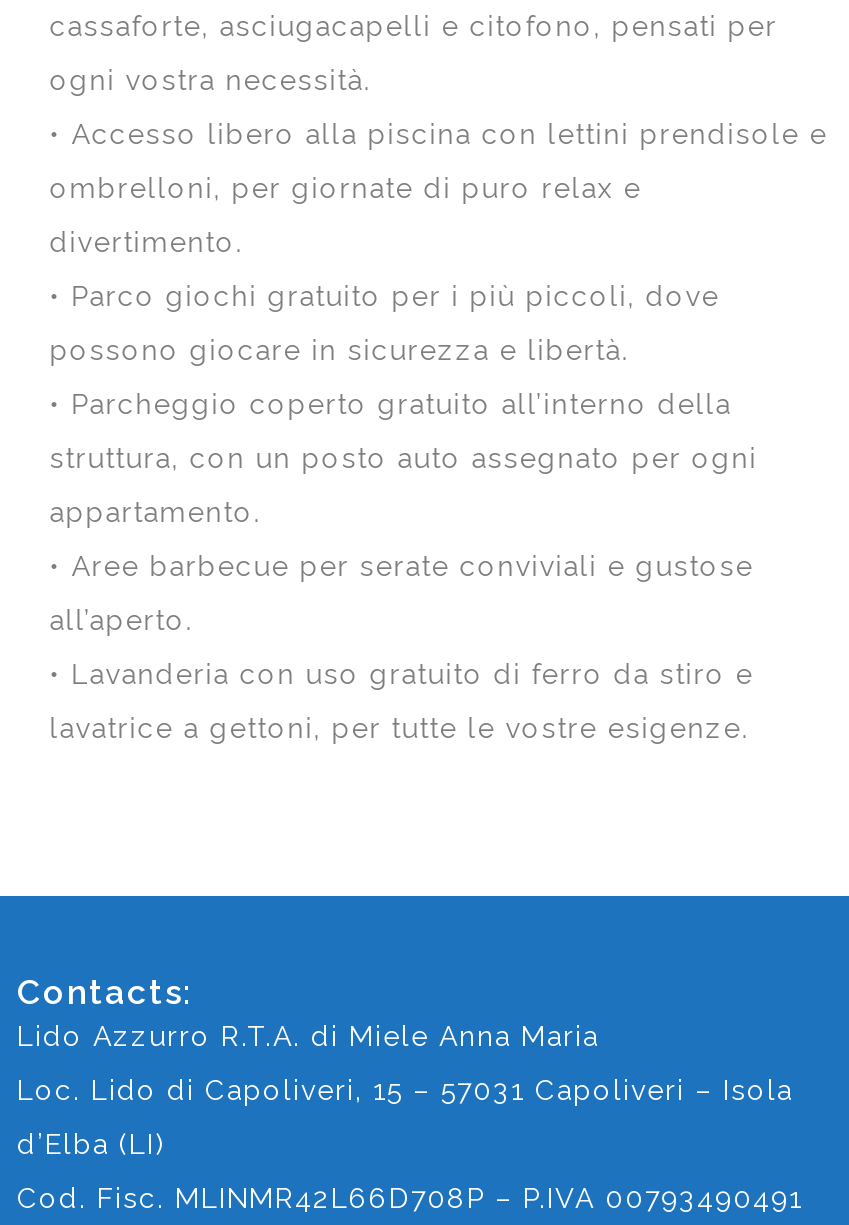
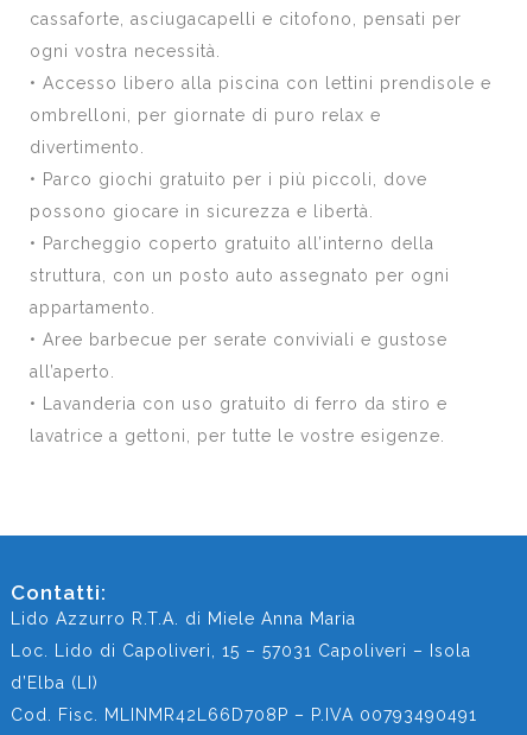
- Contacts:
+ Contatti:
